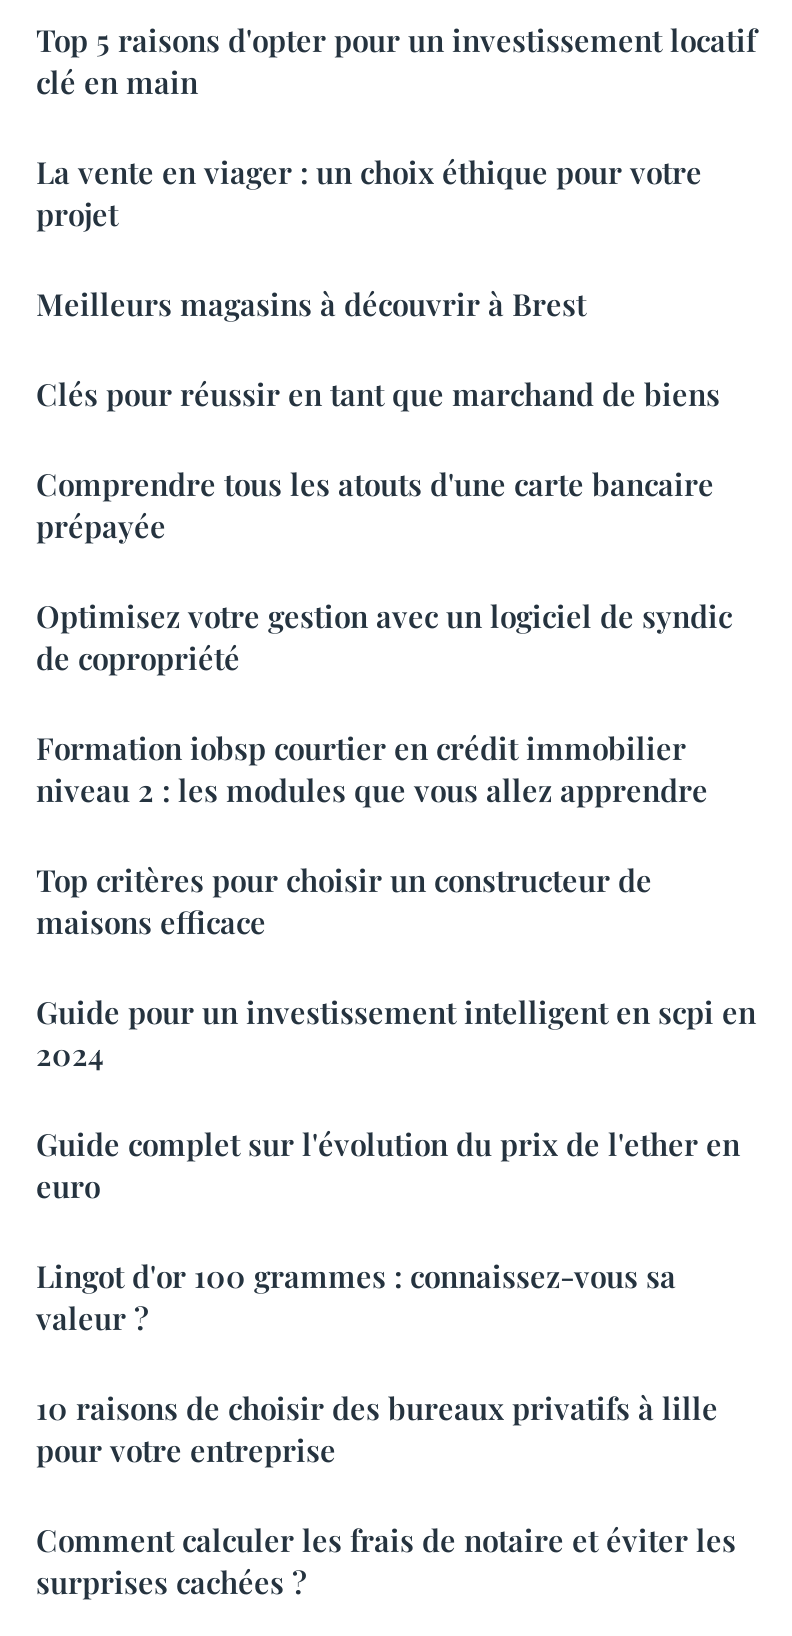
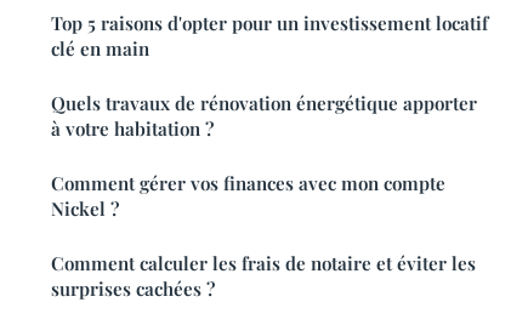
- La vente en viager : un choix éthique pour votre
- projet
- Meilleurs magasins à découvrir à Brest
- Clés pour réussir en tant que marchand de biens
- Comprendre tous les atouts d'une carte bancaire
- prépayée
- Optimisez votre gestion avec un logiciel de syndic
- de copropriété
- Formation iobsp courtier en crédit immobilier
- niveau 2 : les modules que vous allez apprendre
- Top critères pour choisir un constructeur de
- maisons efficace
- Guide pour un investissement intelligent en scpi en
- 2024
- Guide complet sur l'évolution du prix de l'ether en
- euro
- Lingot d'or 100 grammes : connaissez-vous sa
- valeur ?
- 10 raisons de choisir des bureaux privatifs à lille
- pour votre entreprise
+ Quels travaux de rénovation énergétique apporter
+ à votre habitation ?
+ Comment gérer vos finances avec mon compte
+ Nickel ?
